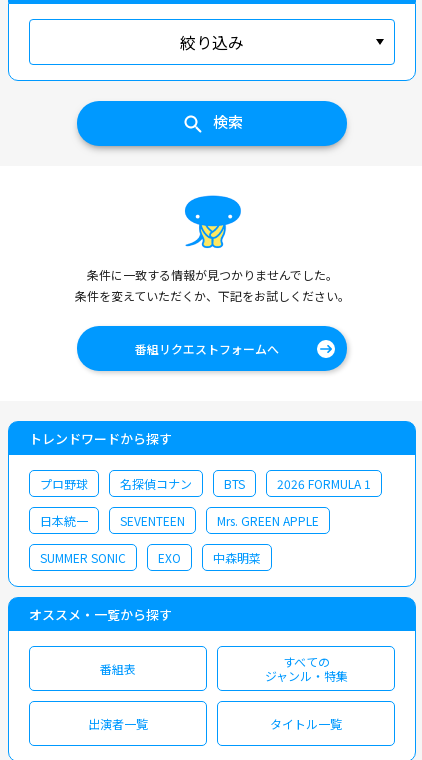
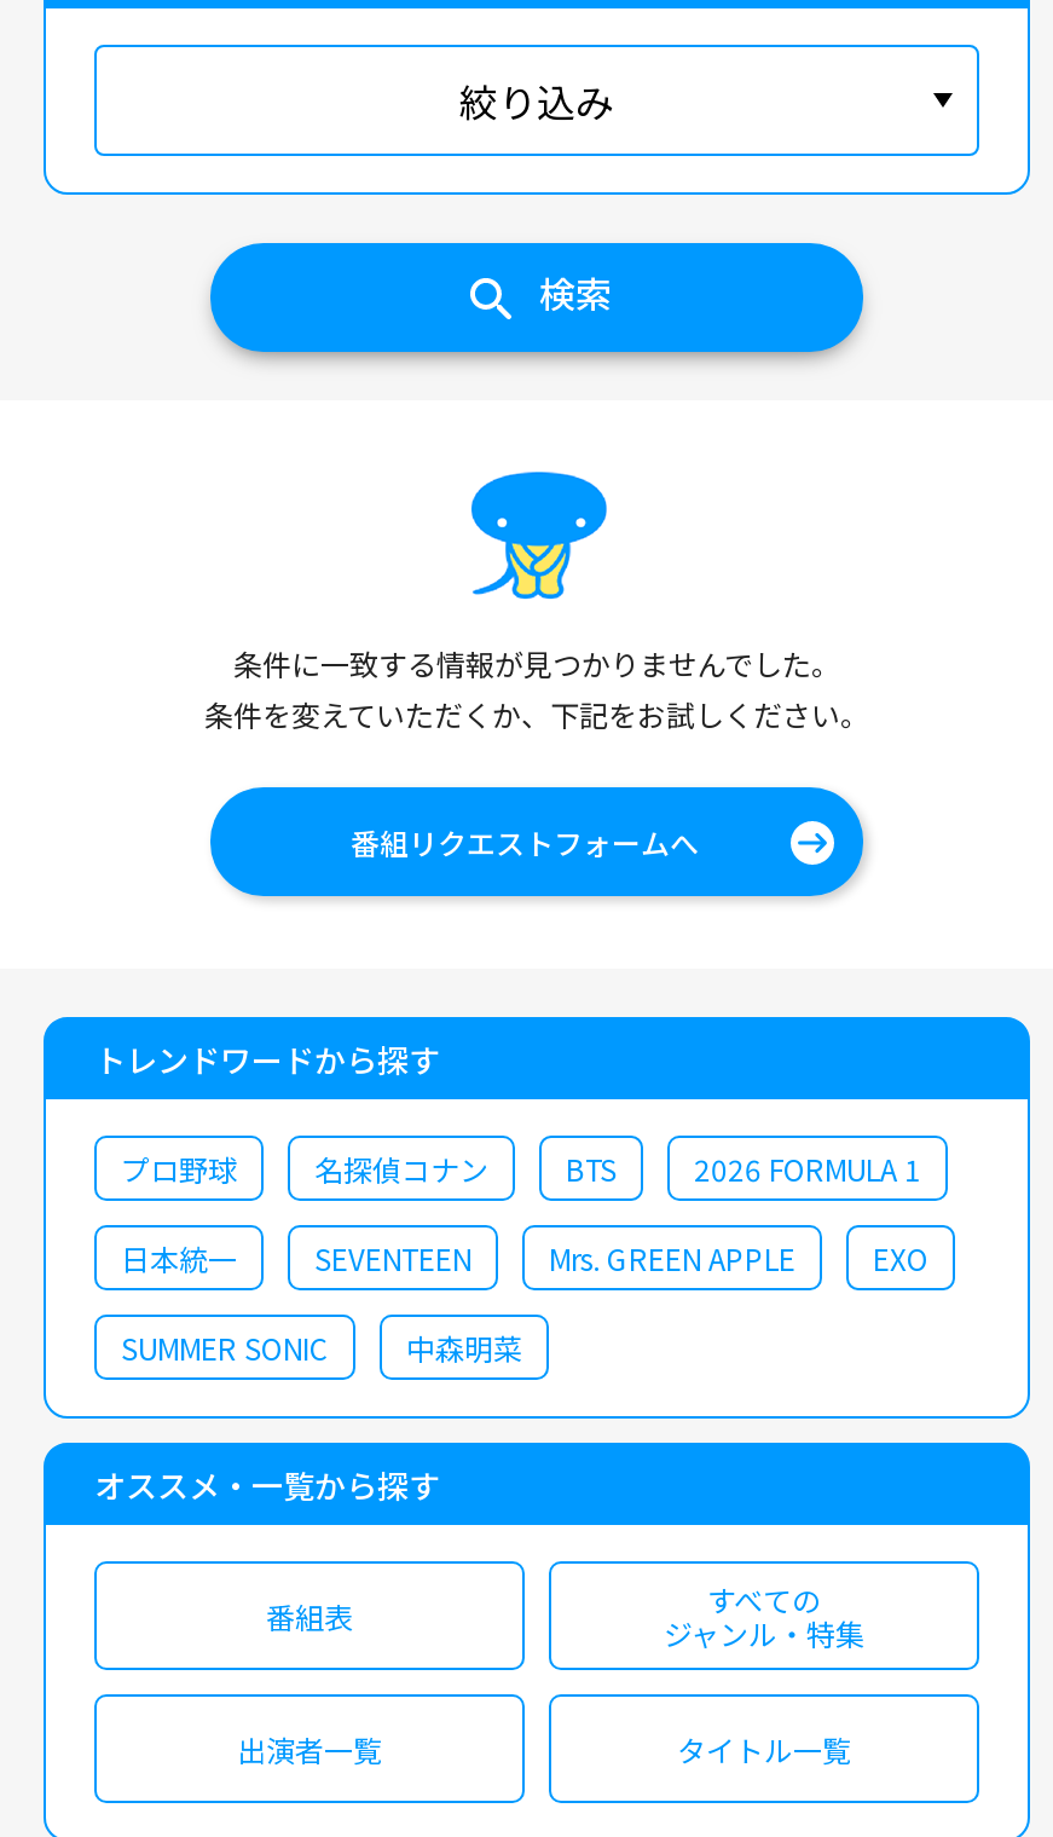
moved up: EXO
